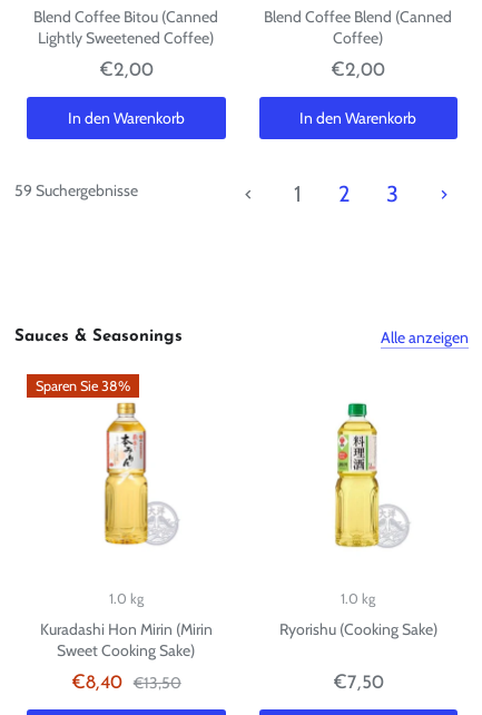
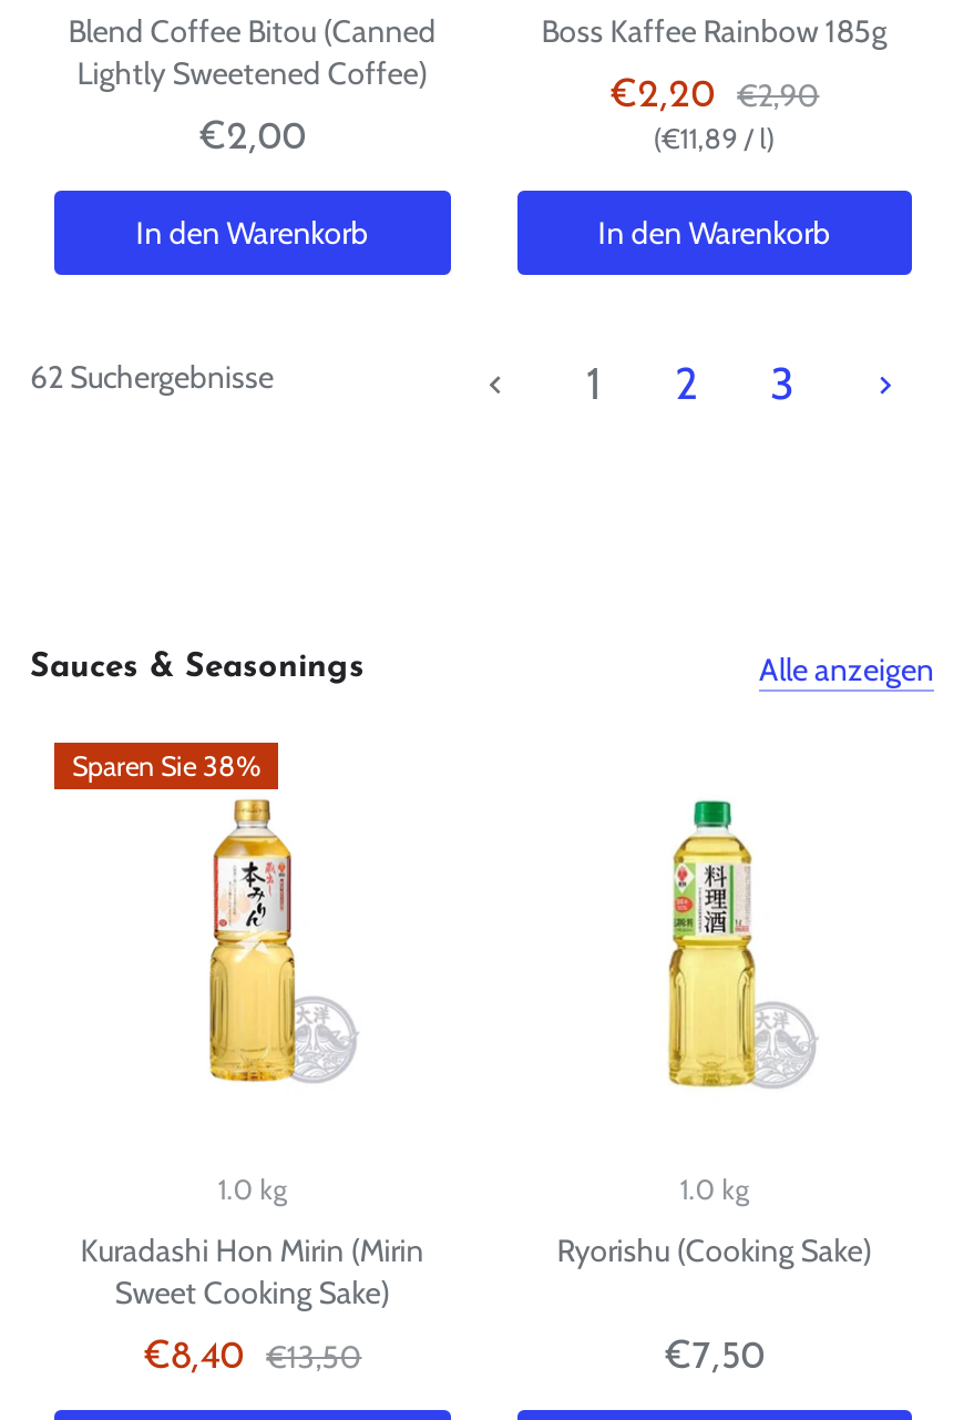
- Blend Coffee Blend (Canned
- Coffee)
+ Boss Kaffee Rainbow 185g

- €2,00
+ €2,20 €2,90
+ €11,89 / l

- 59 Suchergebnisse
+ 62 Suchergebnisse
